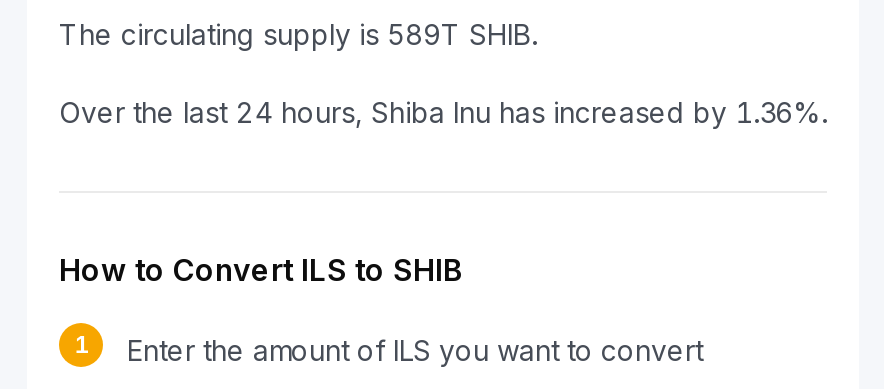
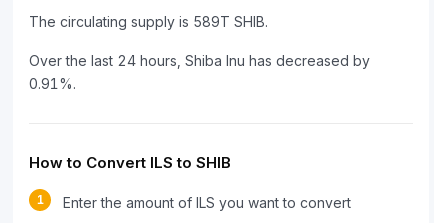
- Over the last 24 hours, Shiba Inu has increased by 1.36%.
+ Over the last 24 hours, Shiba Inu has decreased by
+ 0.91%.
